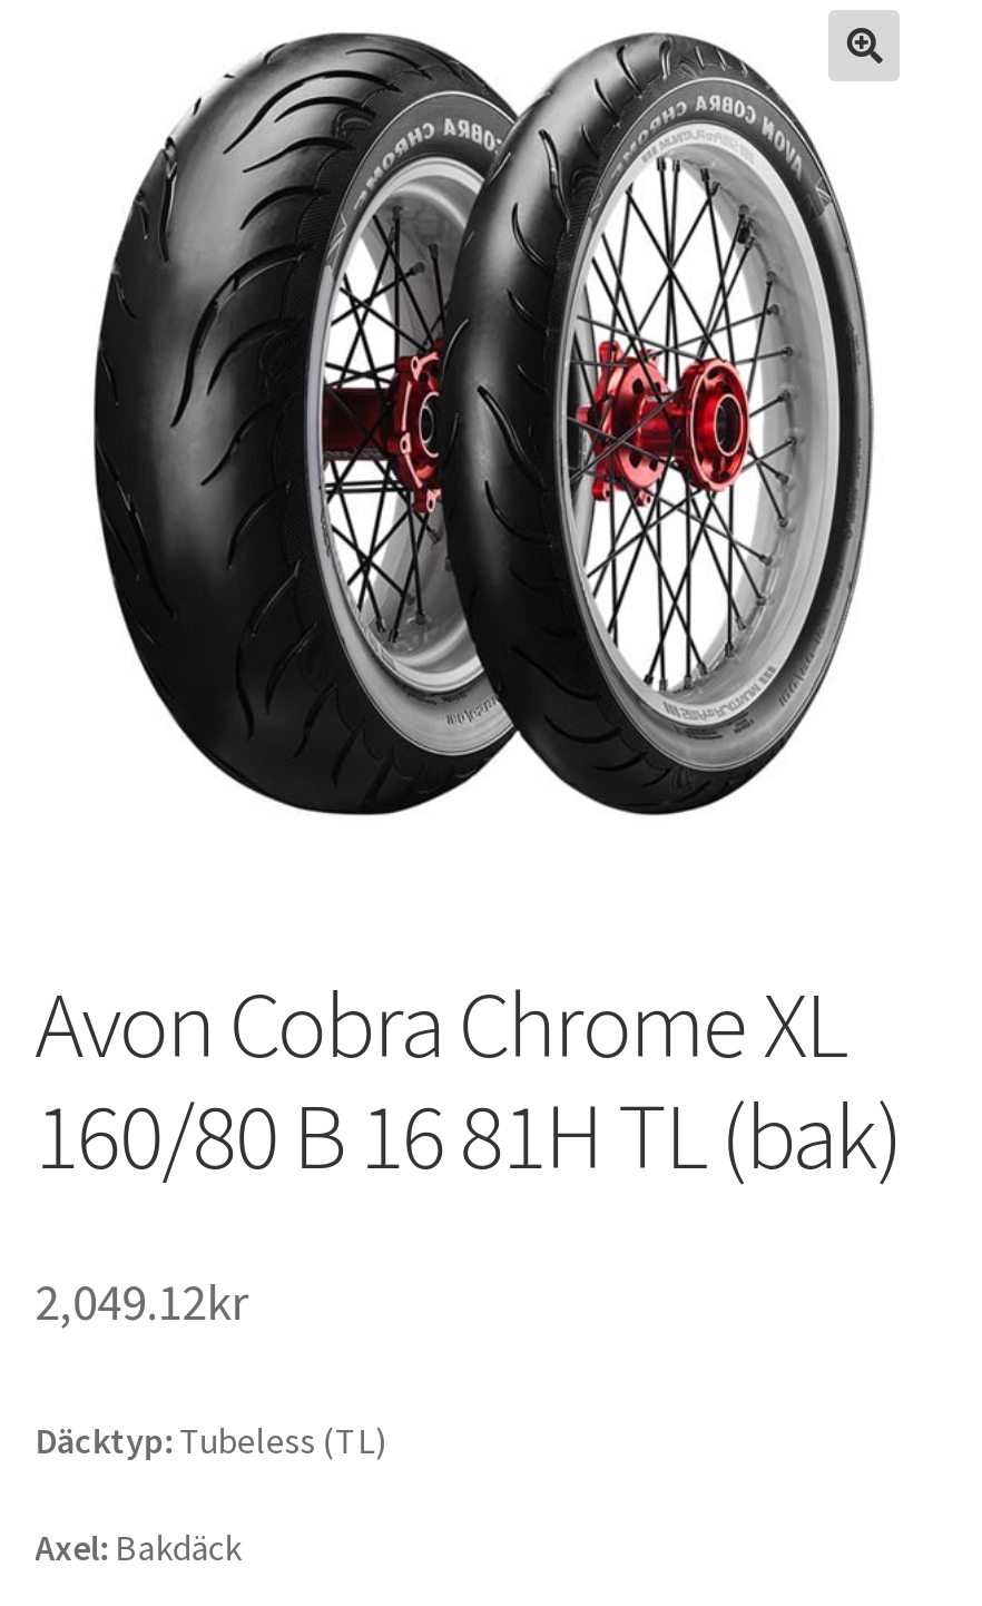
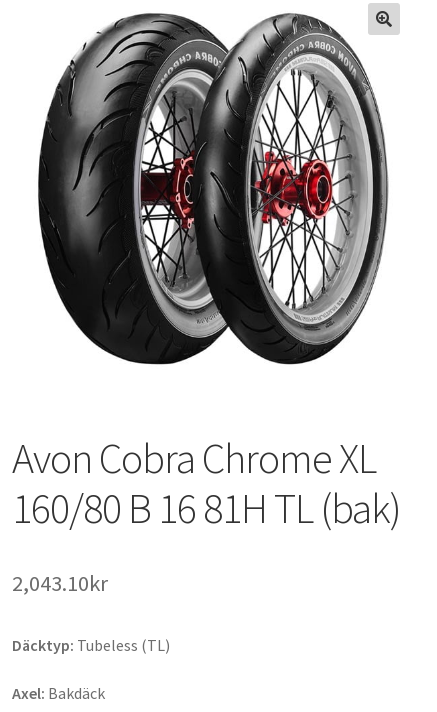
- 2,049.12kr
+ 2,043.10kr
